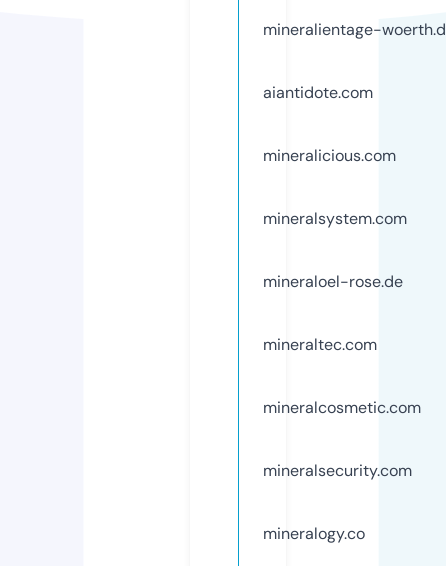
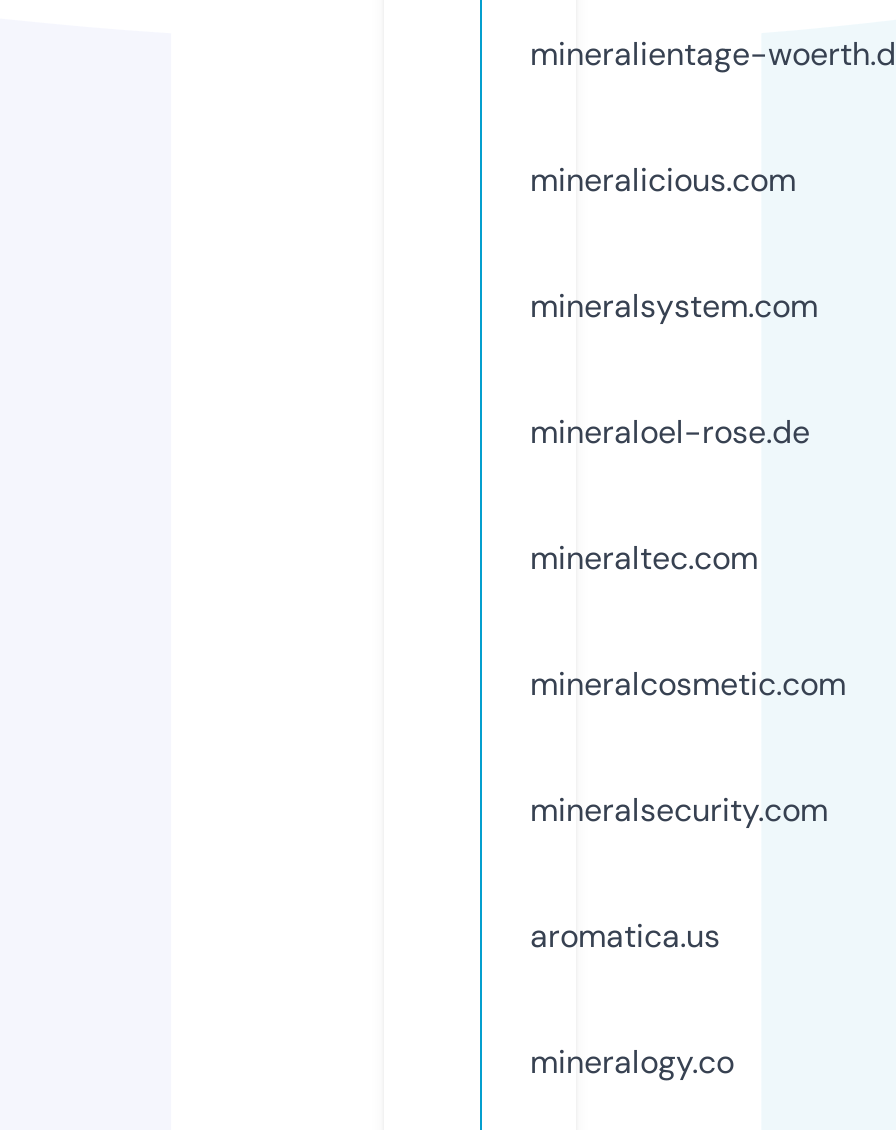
- aiantidote.com

moved up: mineralicious.com | mineralsystem.com | mineraloel-rose.de | mineraltec.com | mineralcosmetic.com | mineralsecurity.com

+ aromatica.us
